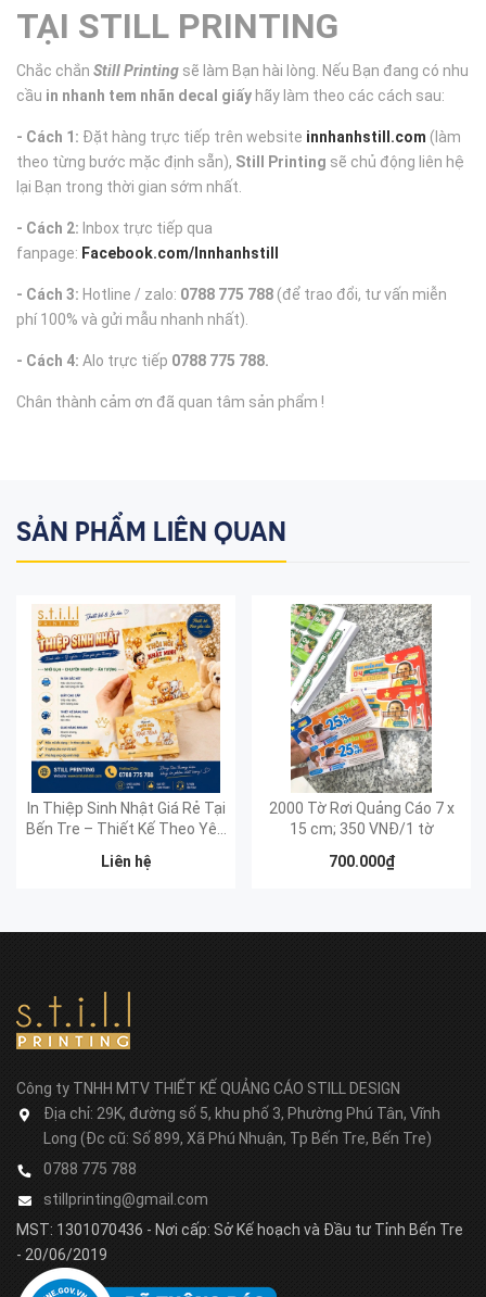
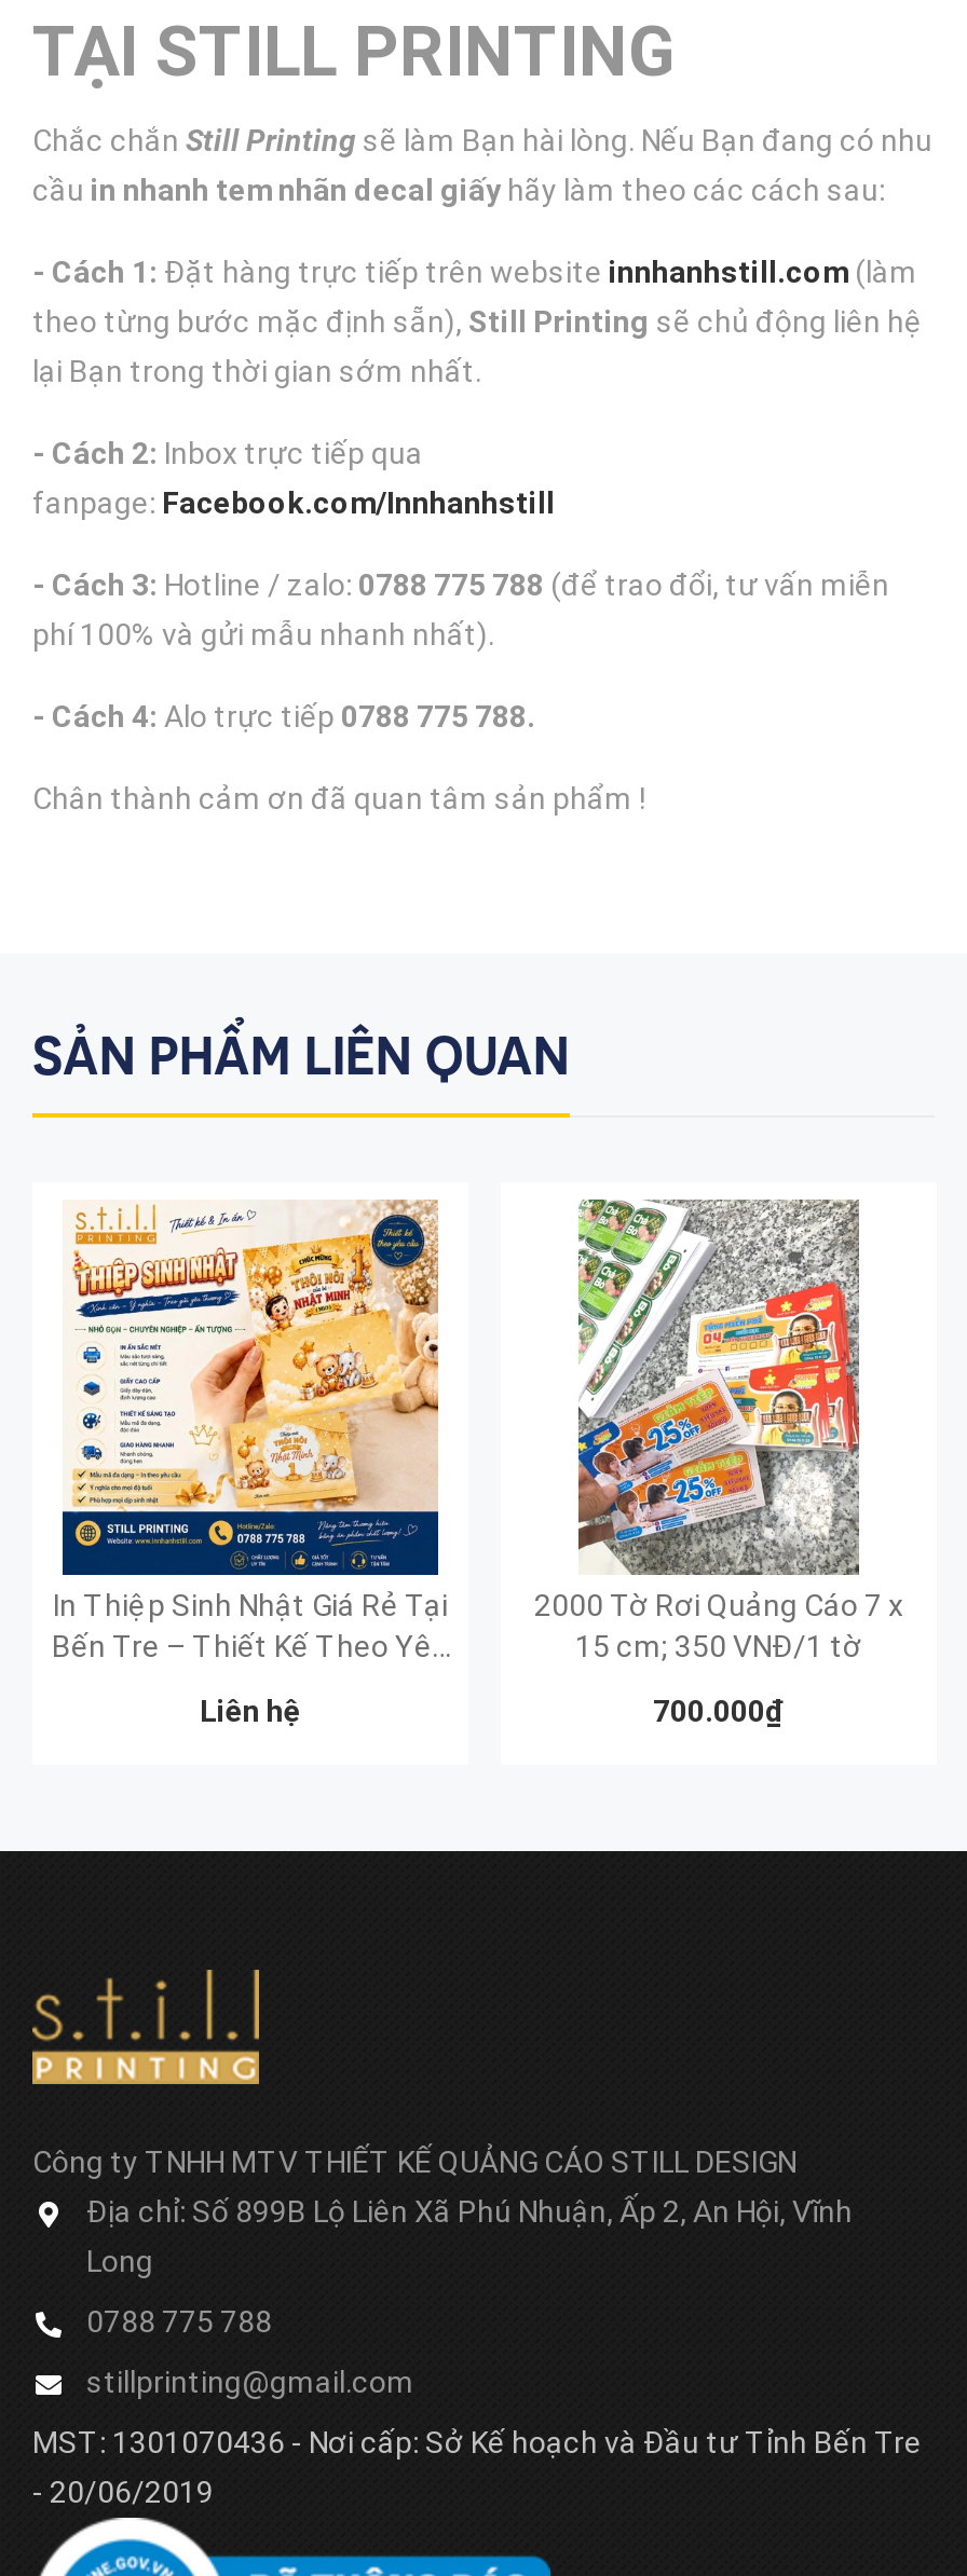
- Địa chỉ: 29K, đường số 5, khu phố 3, Phường Phú Tân, Vĩnh
- Long (Đc cũ: Số 899, Xã Phú Nhuận, Tp Bến Tre, Bến Tre)
+ Địa chỉ: Số 899B Lộ Liên Xã Phú Nhuận, Ấp 2, An Hội, Vĩnh
+ Long
